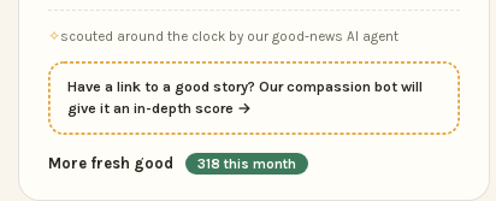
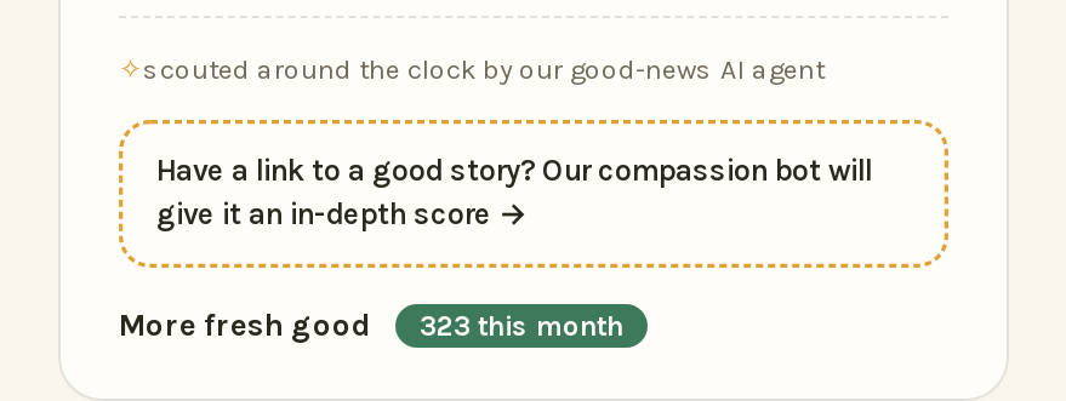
- More fresh good 318 this month
+ More fresh good 323 this month
